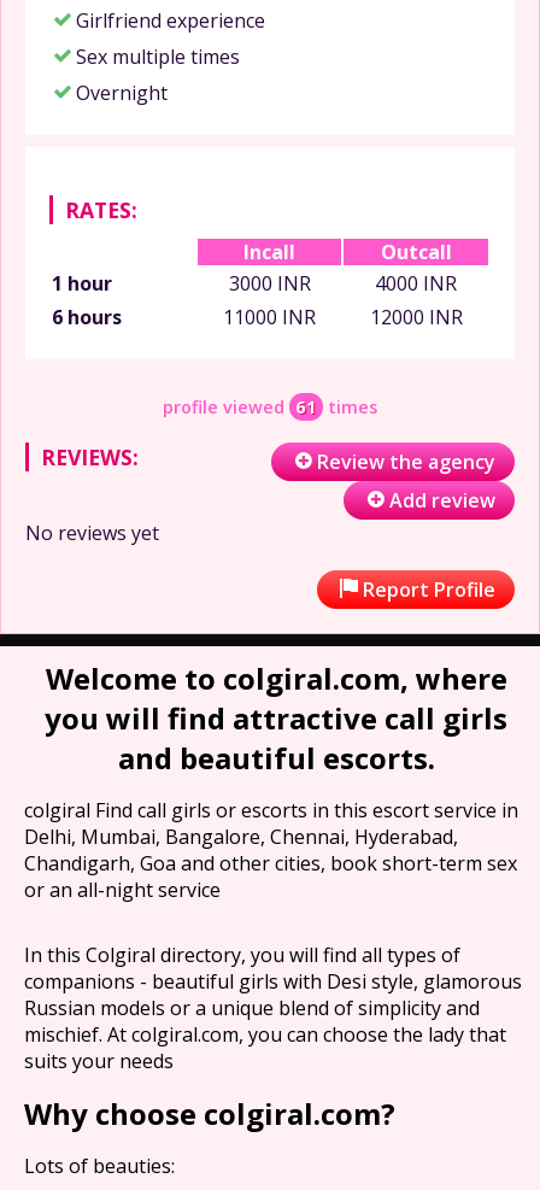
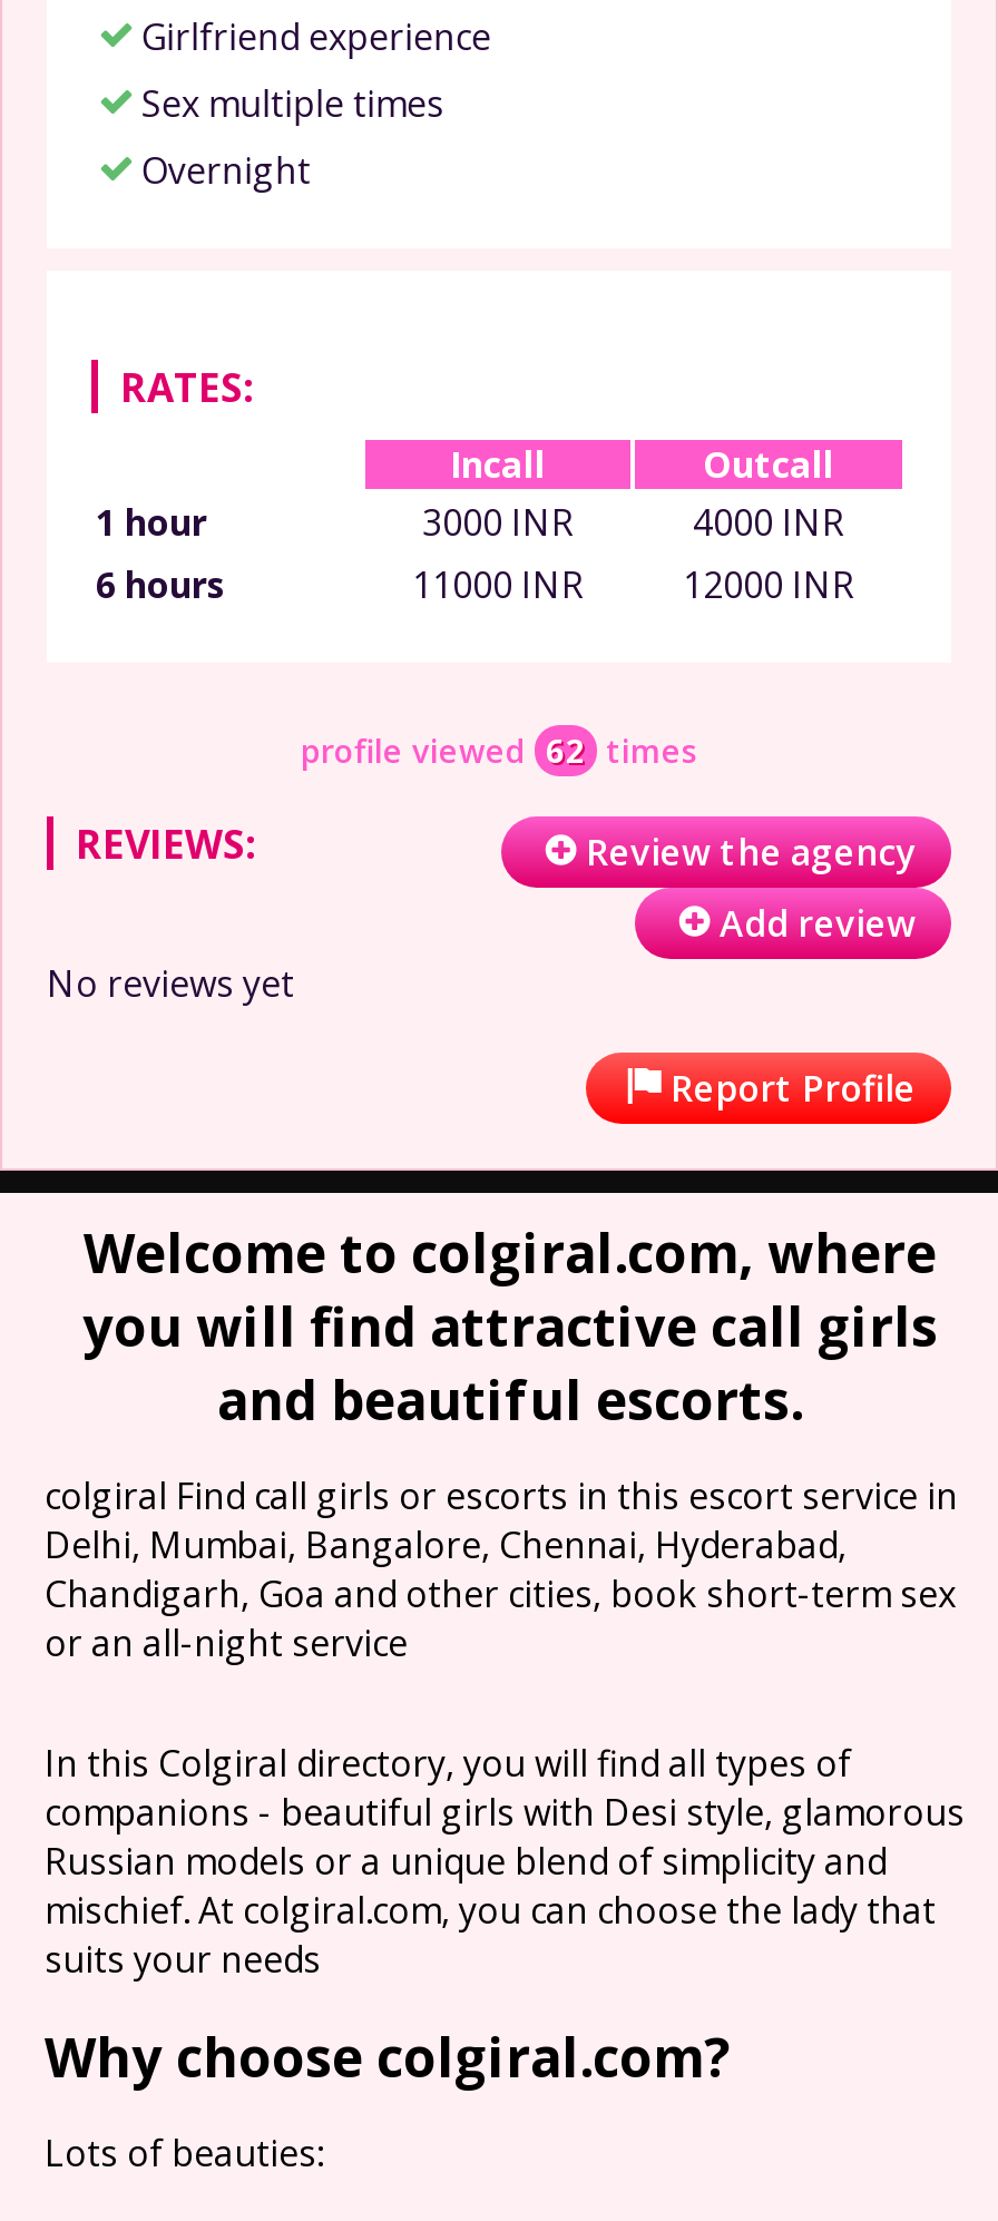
- profile viewed 61 times
+ profile viewed 62 times
